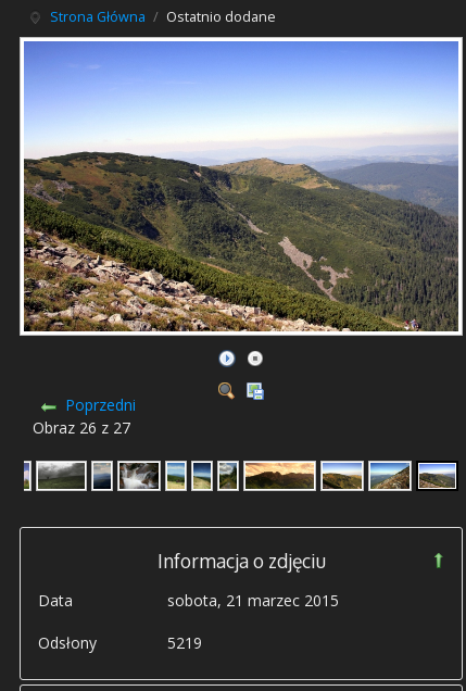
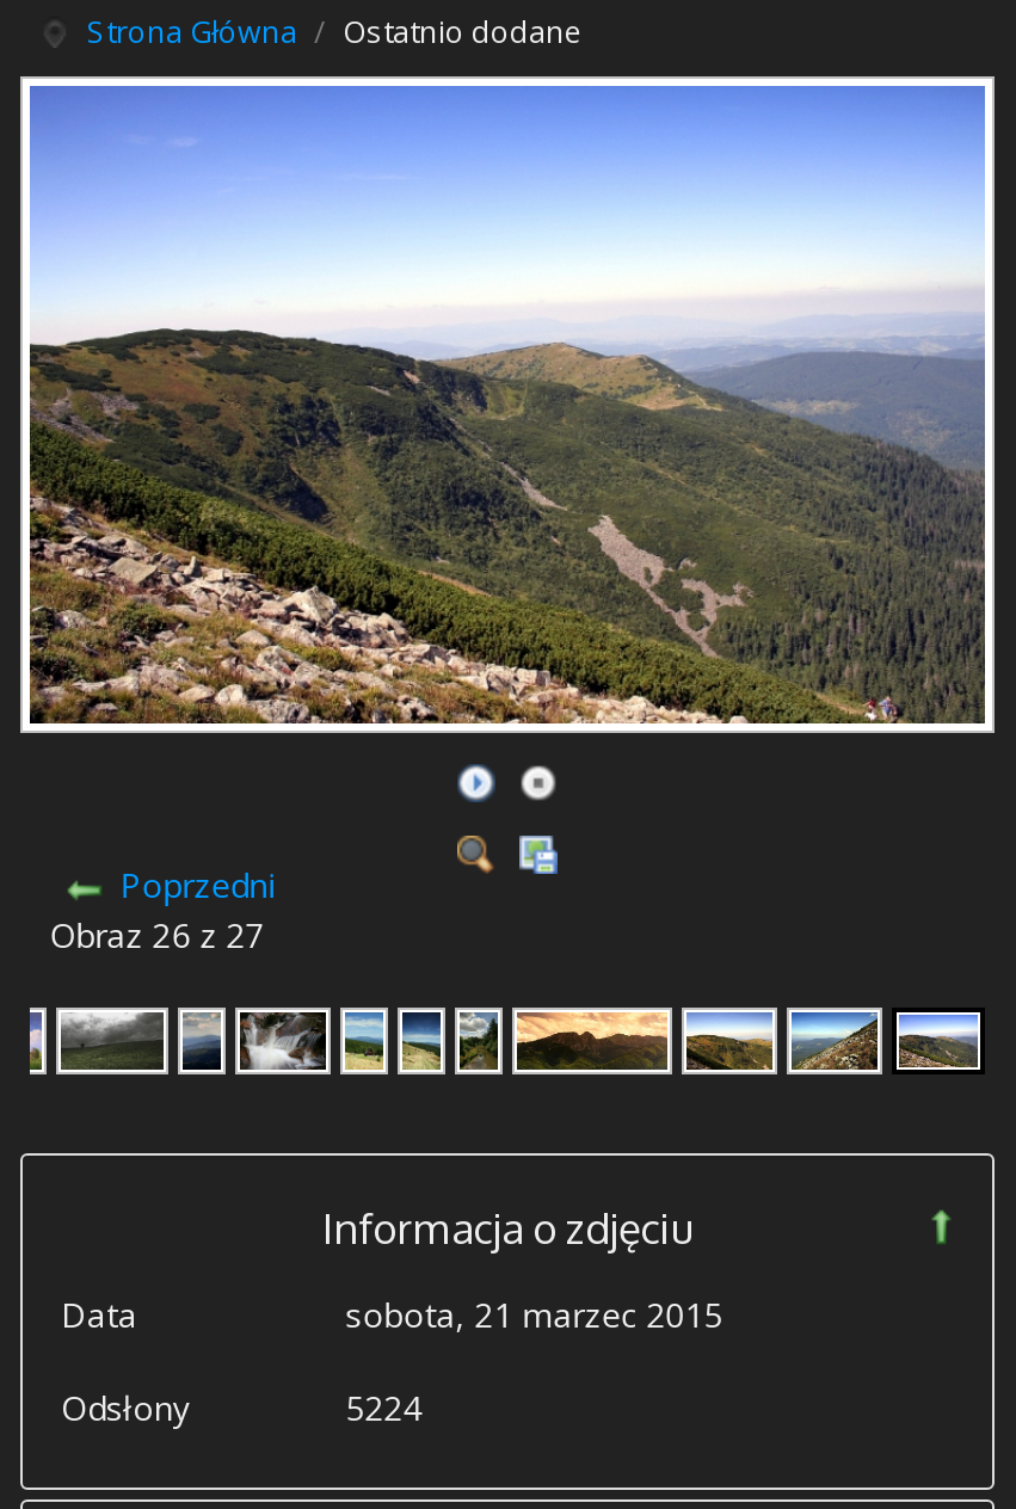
- 5219
+ 5224
